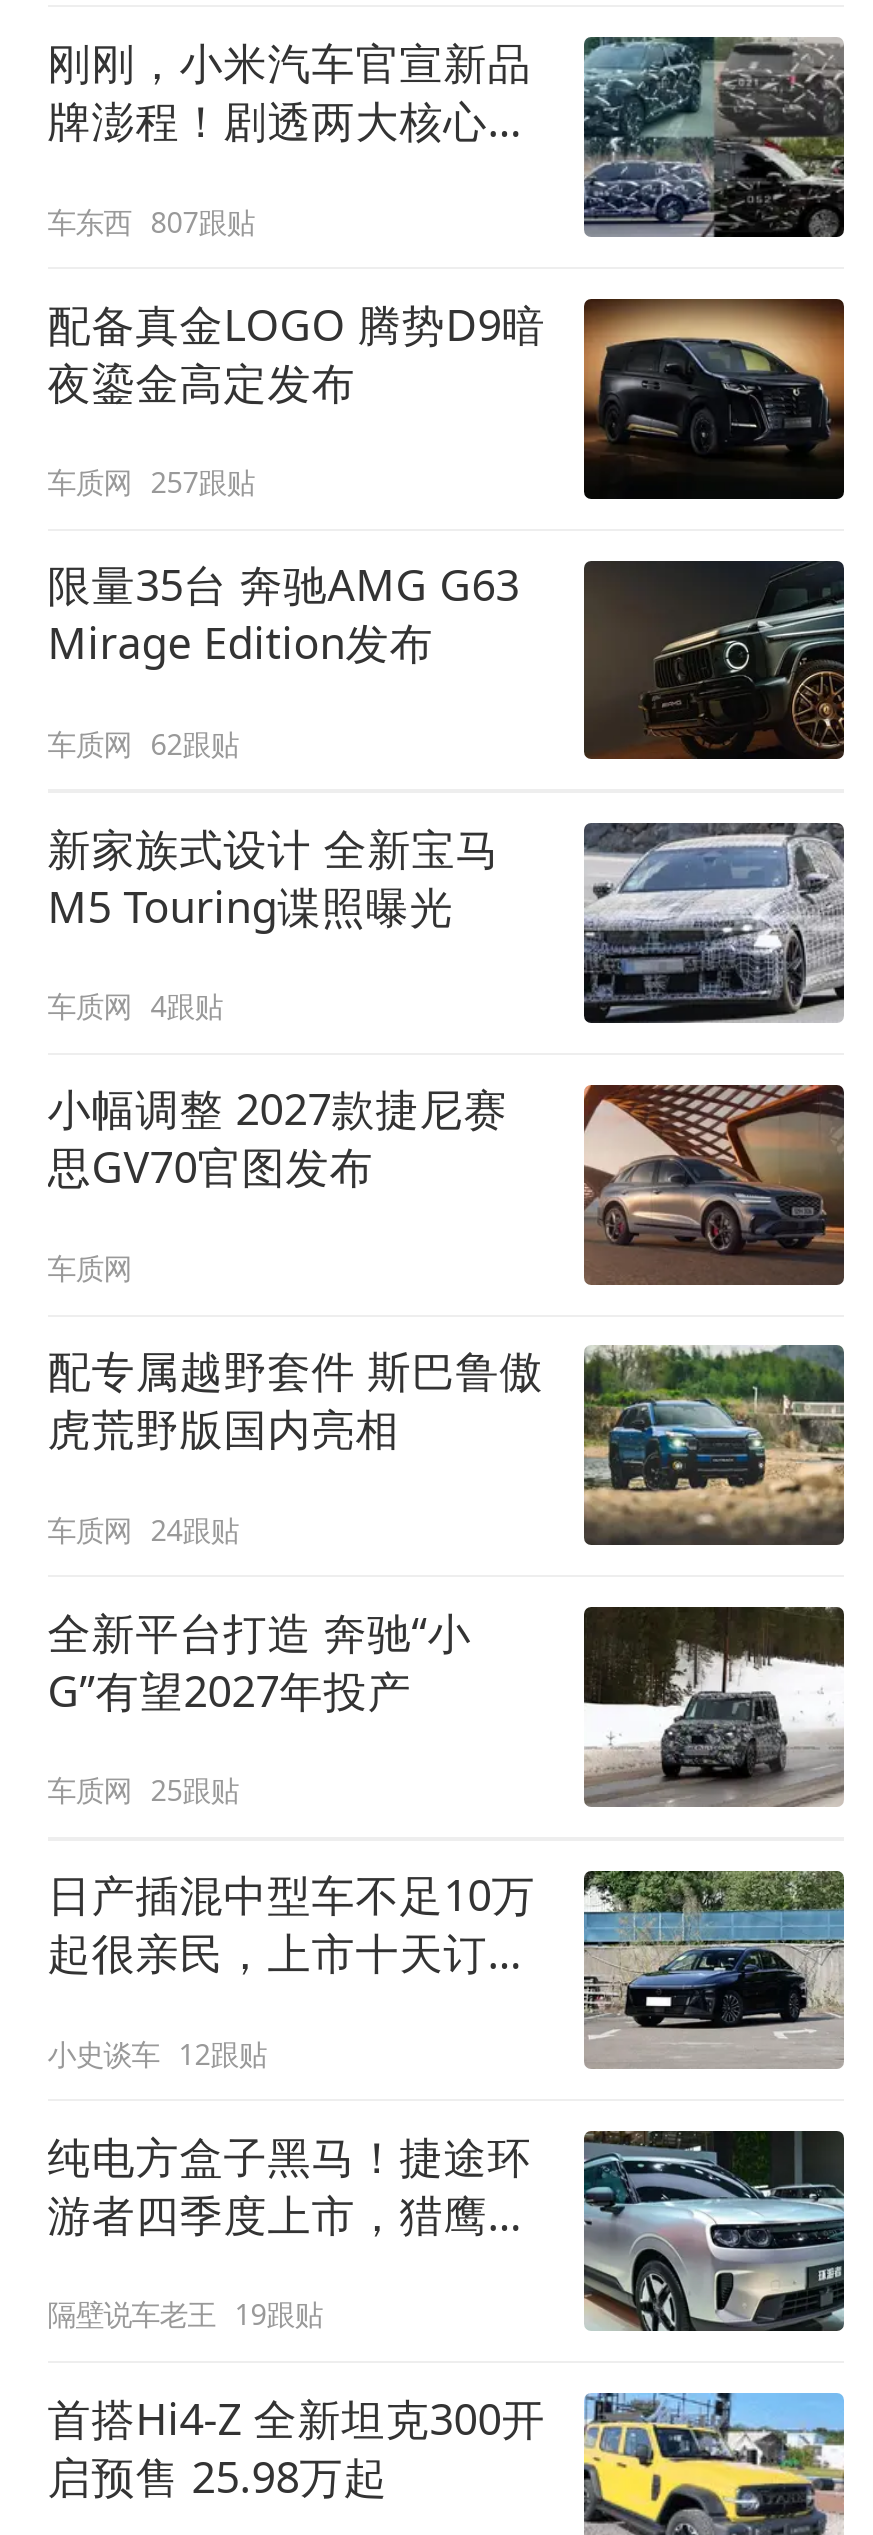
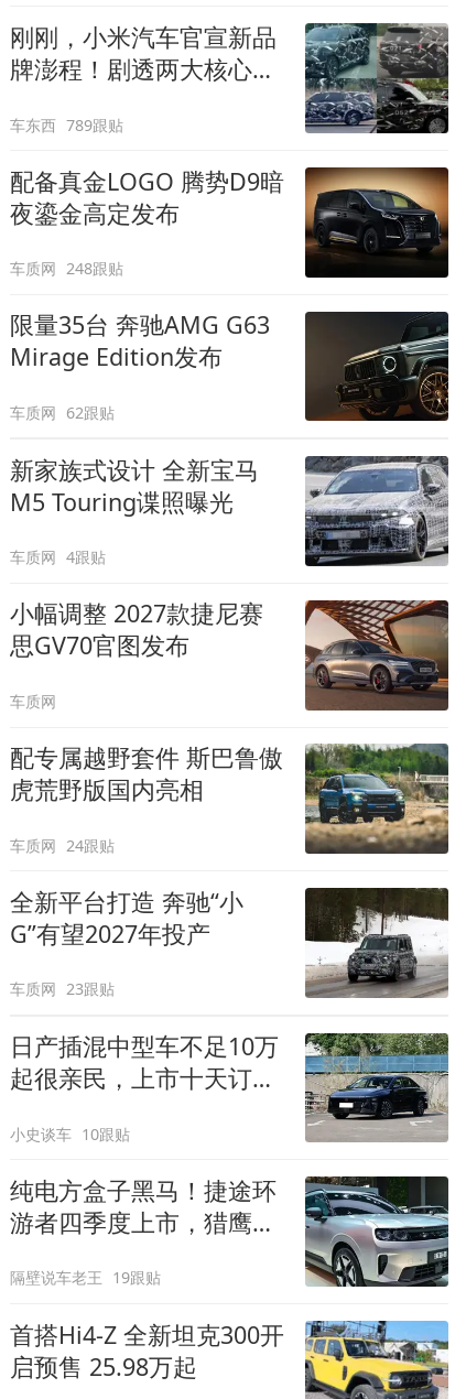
- 车东西 807跟贴
+ 车东西 789跟贴

- 车质网 257跟贴
+ 车质网 248跟贴

- 车质网 25跟贴
+ 车质网 23跟贴

- 小史谈车 12跟贴
+ 小史谈车 10跟贴
